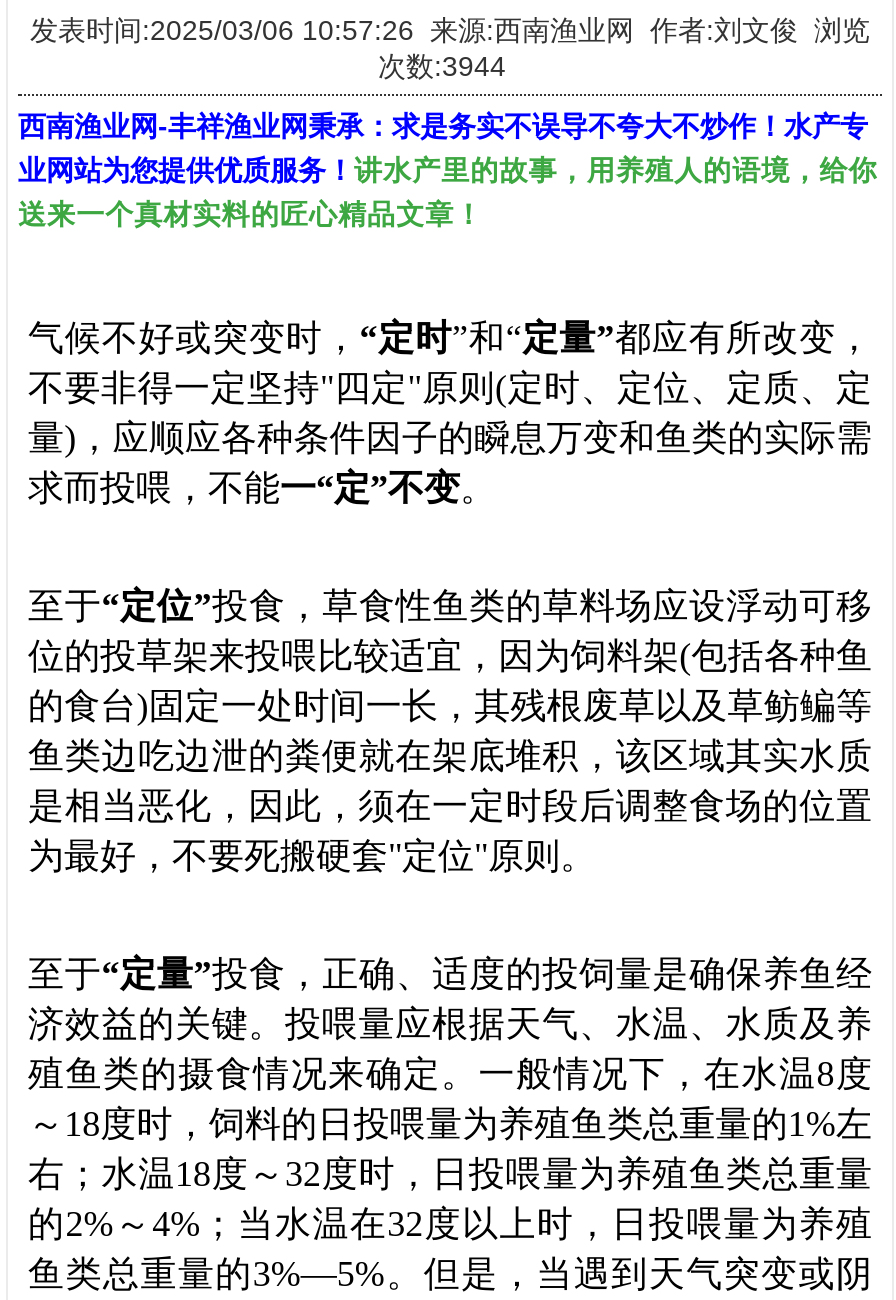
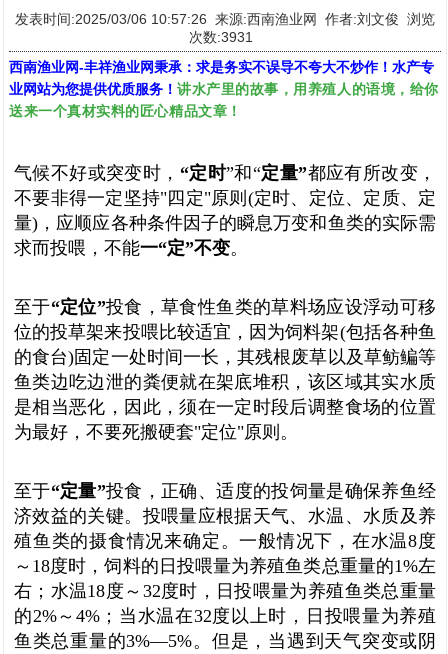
- 次数:3944
+ 次数:3931
